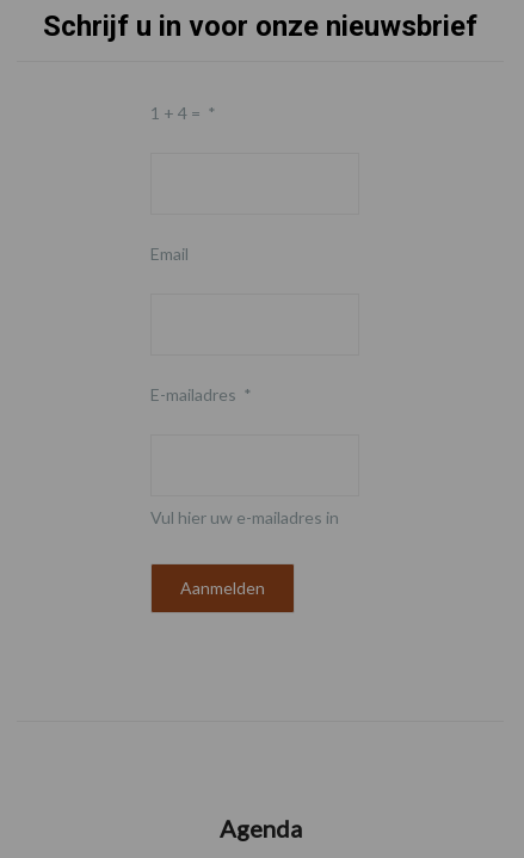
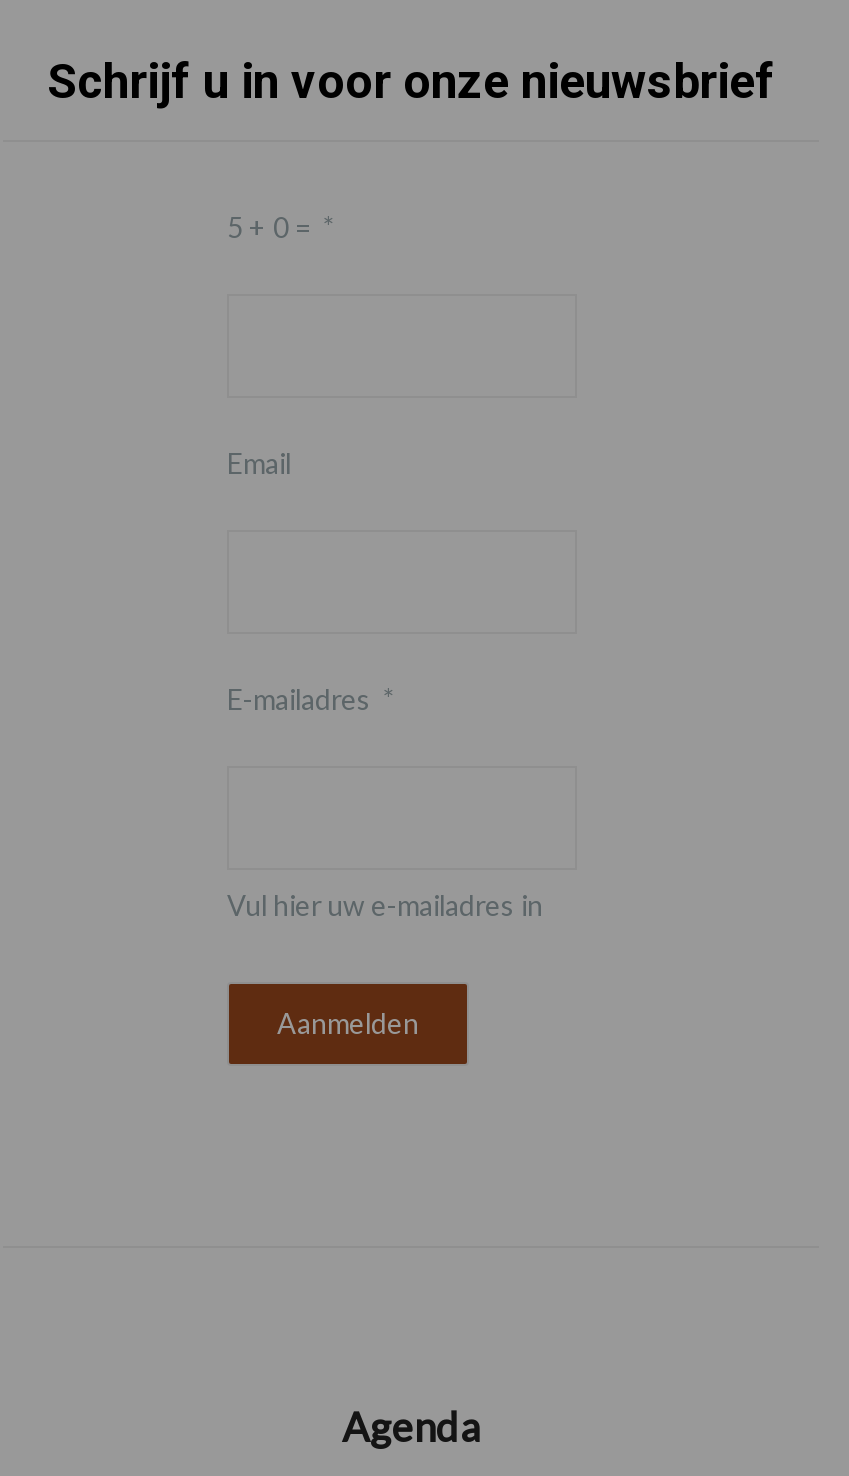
- 1 + 4 = *
+ 5 + 0 = *
